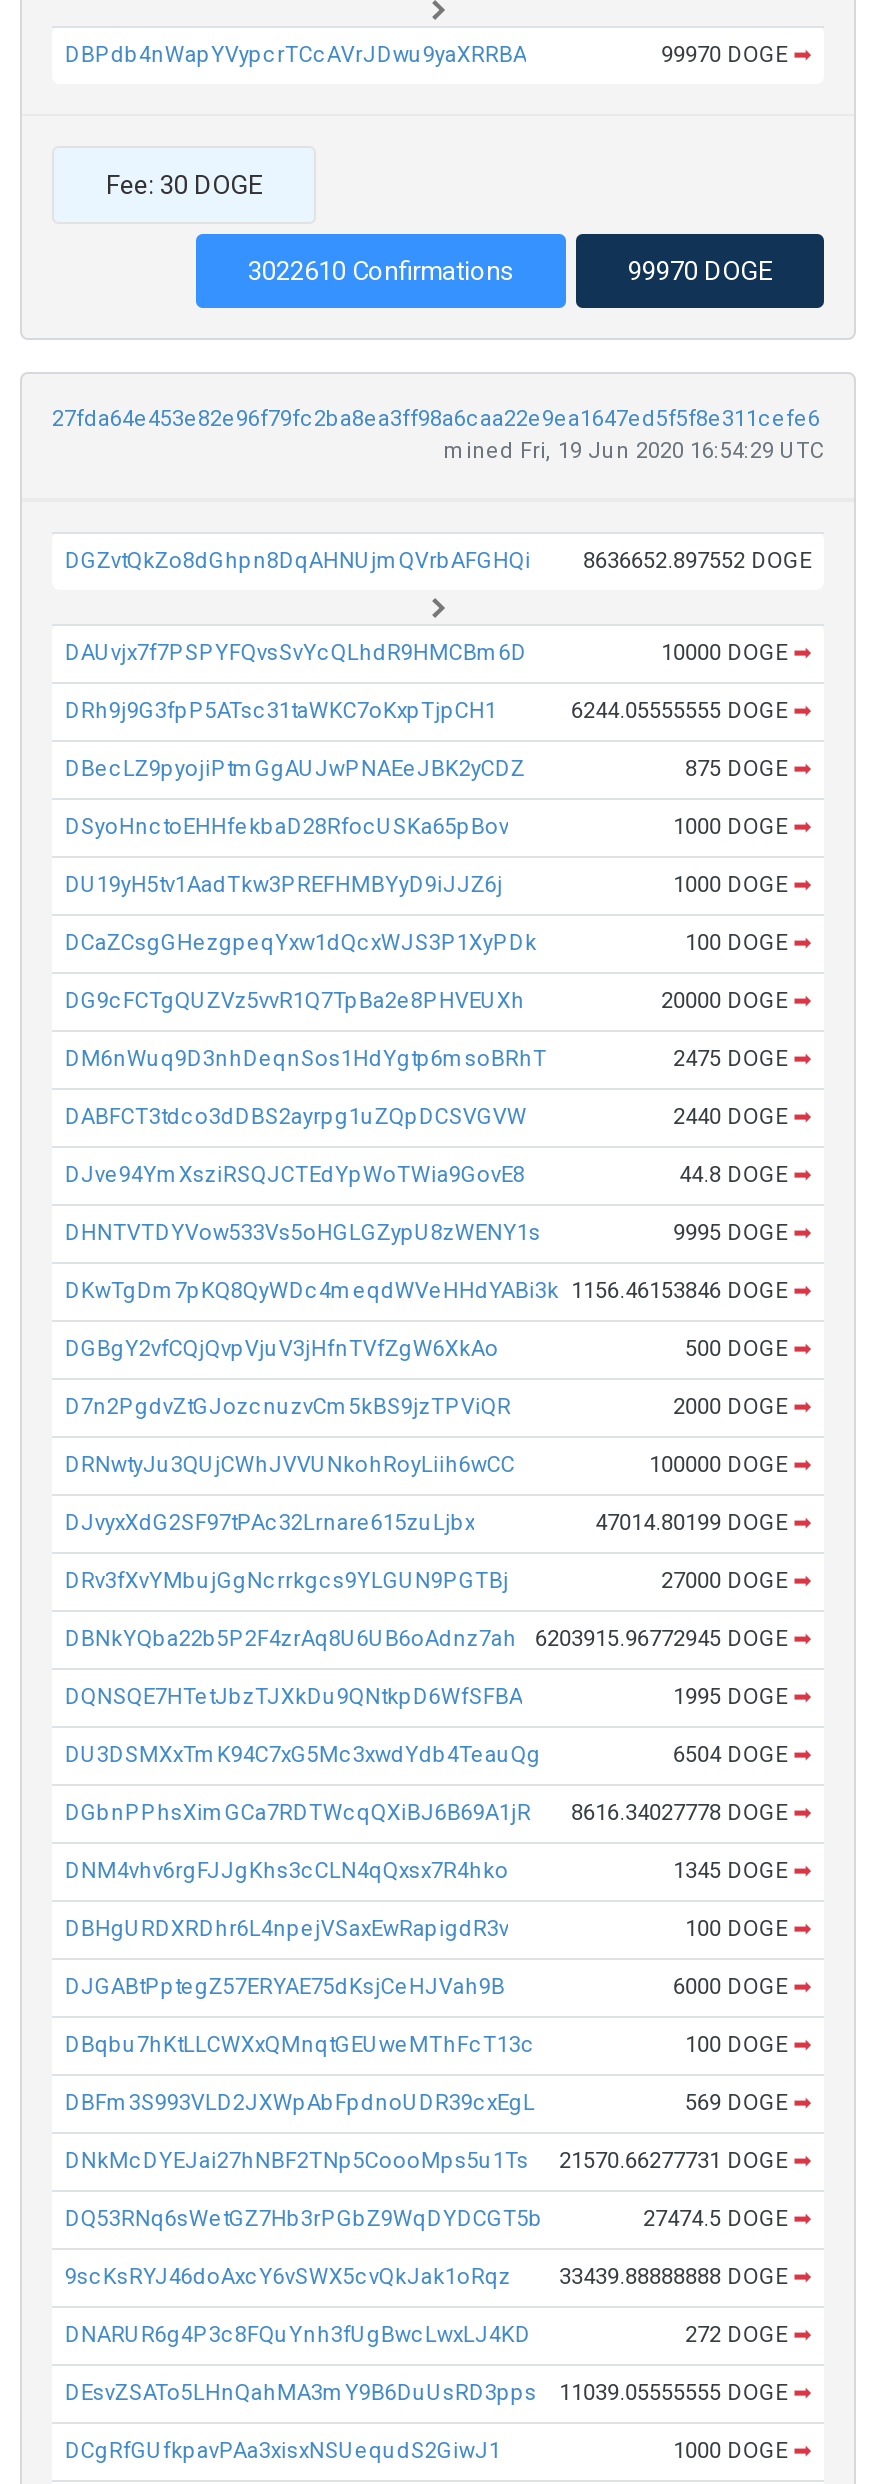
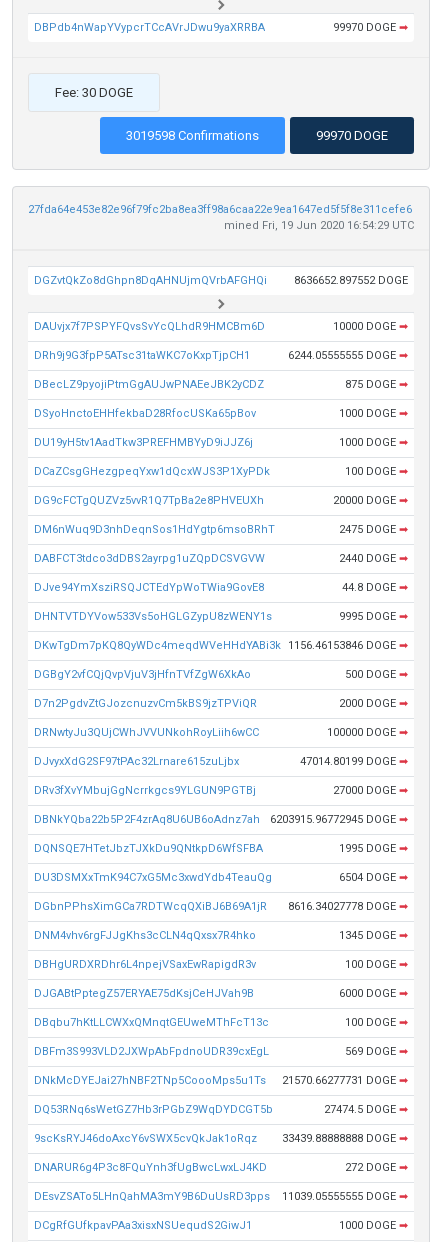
- 3022610 Confirmations
+ 3019598 Confirmations
